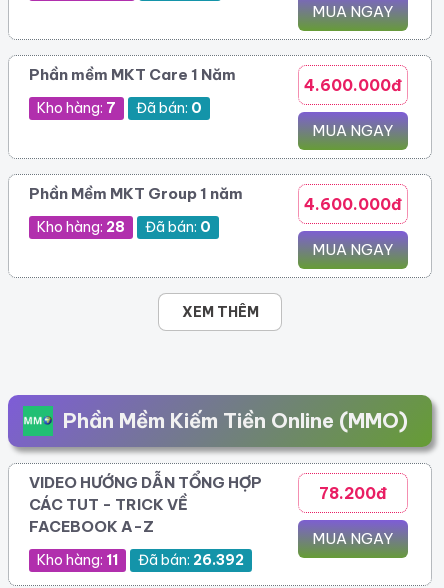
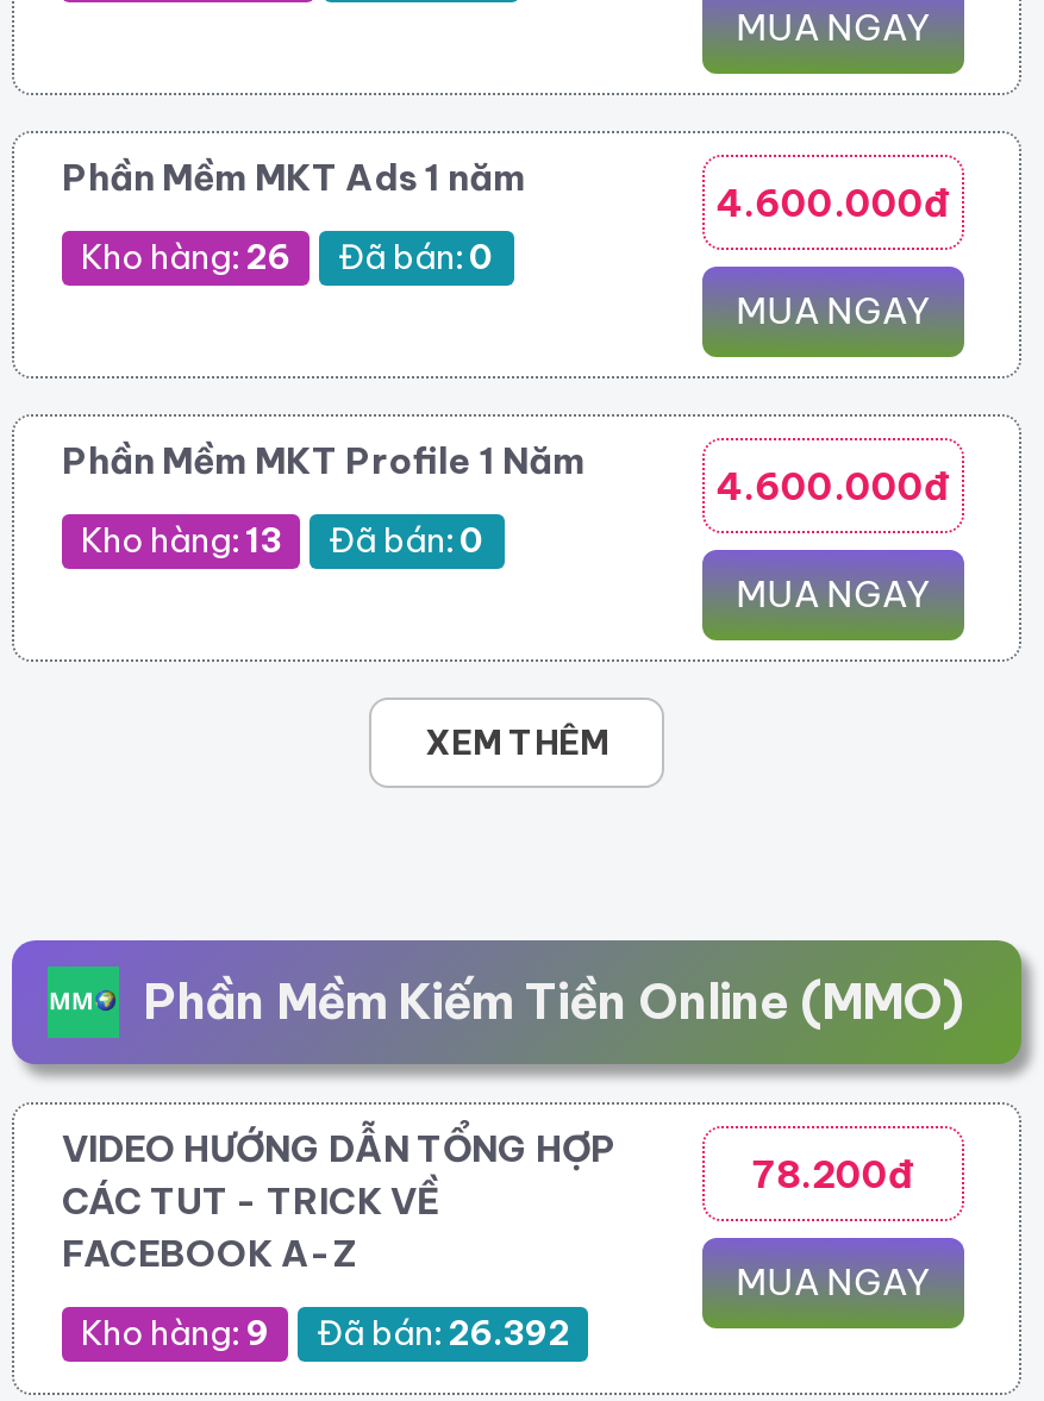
- Phần mềm MKT Care 1 Năm
+ Phần Mềm MKT Ads 1 năm

- Kho hàng: 7 Đã bán: 0
+ Kho hàng: 26 Đã bán: 0

- Phần Mềm MKT Group 1 năm
+ Phần Mềm MKT Profile 1 Năm

- Kho hàng: 28 Đã bán: 0
+ Kho hàng: 13 Đã bán: 0

- Kho hàng: 11 Đã bán: 26.392
+ Kho hàng: 9 Đã bán: 26.392
